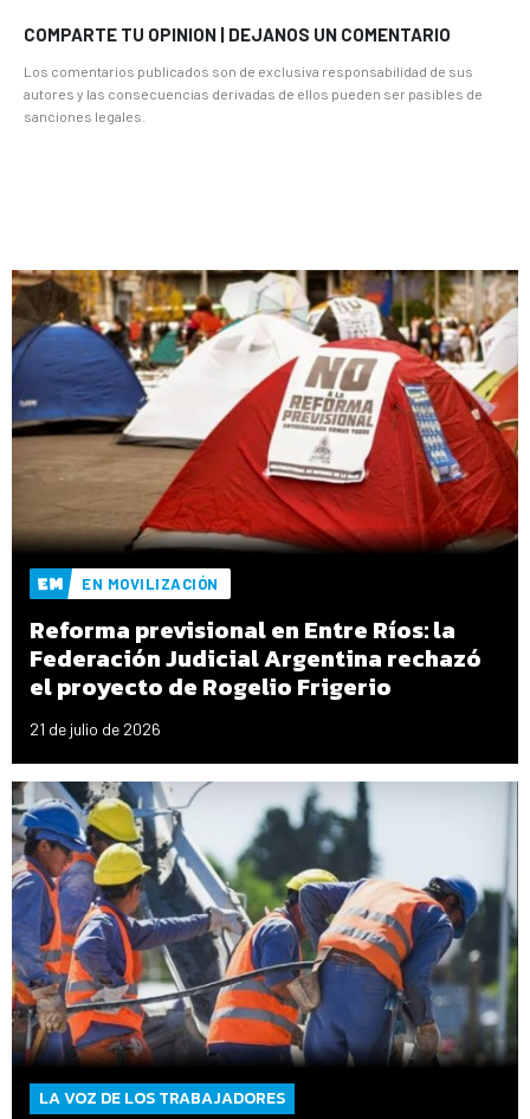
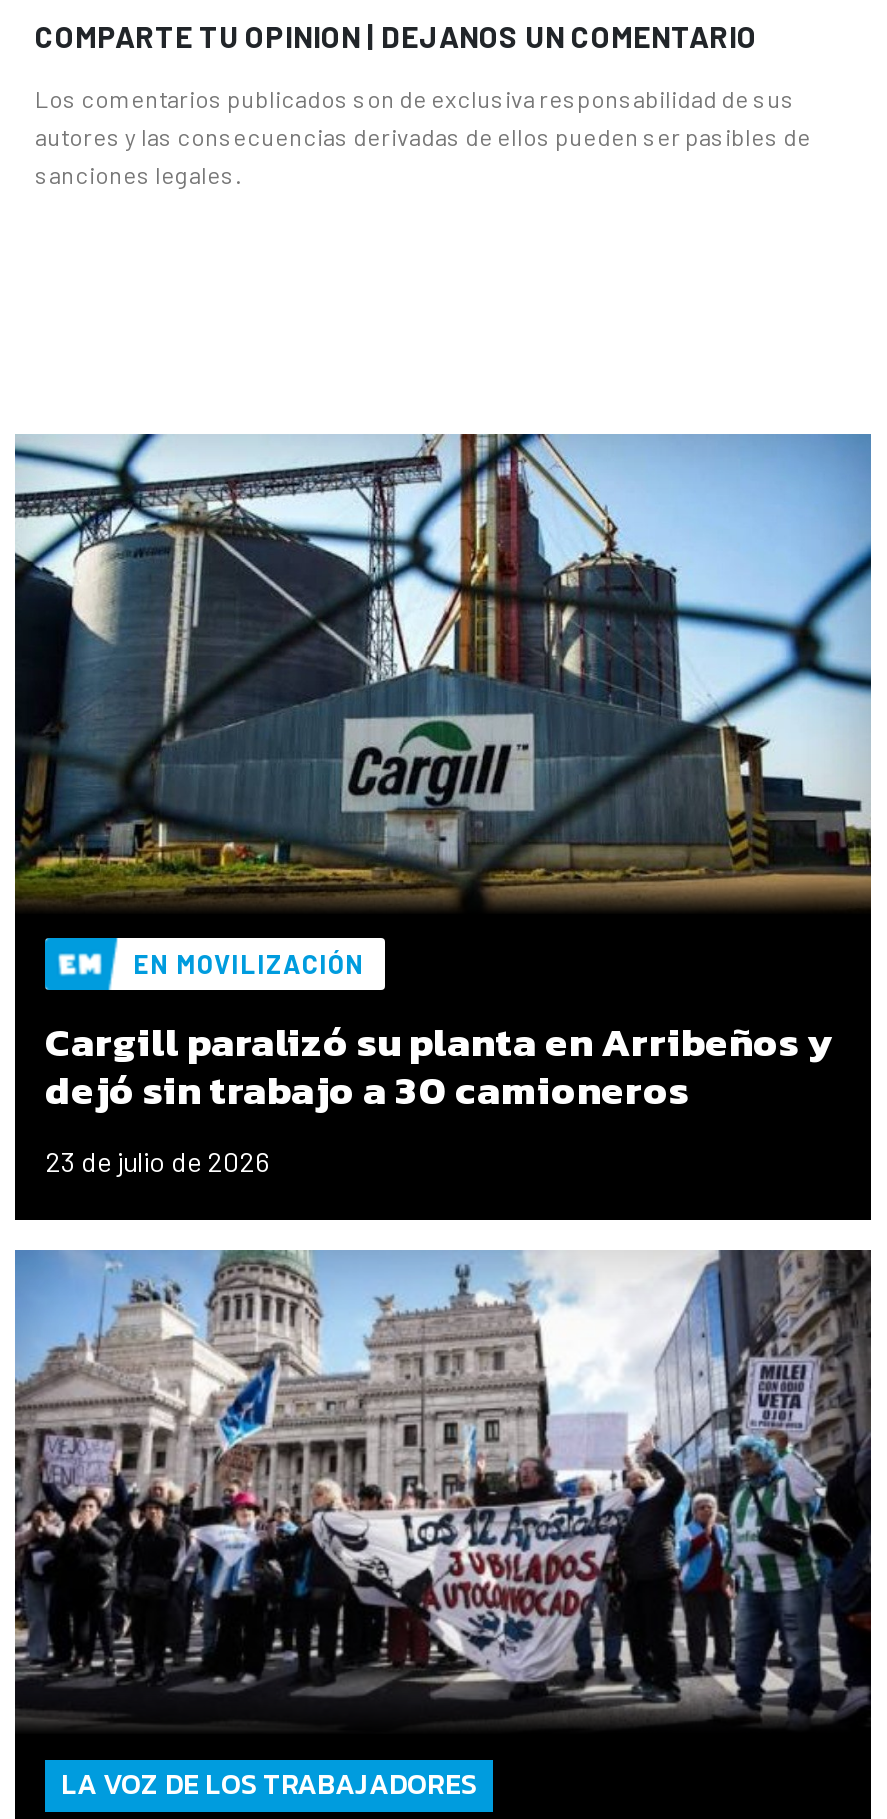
- [image]
+ [image]

- Reforma previsional en Entre Ríos: la
- Federación Judicial Argentina rechazó
- el proyecto de Rogelio Frigerio
- 21 de julio de 2026
+ Cargill paralizó su planta en Arribeños y
+ dejó sin trabajo a 30 camioneros
+ 23 de julio de 2026

- [image]
+ [image]
